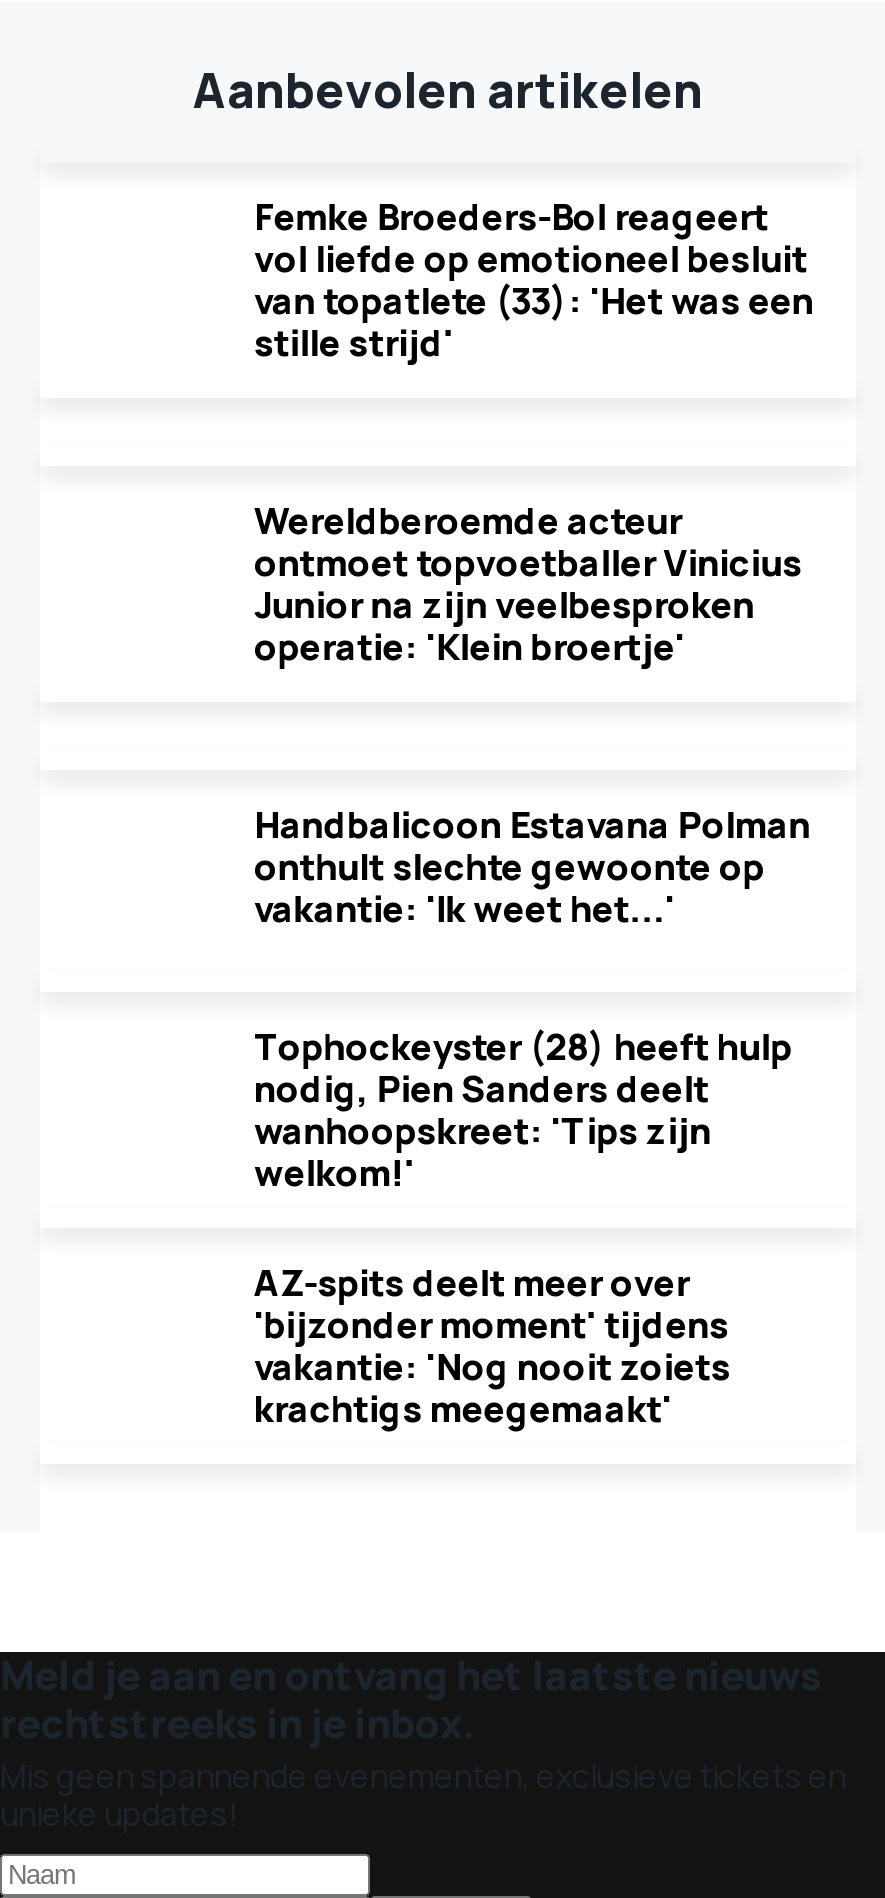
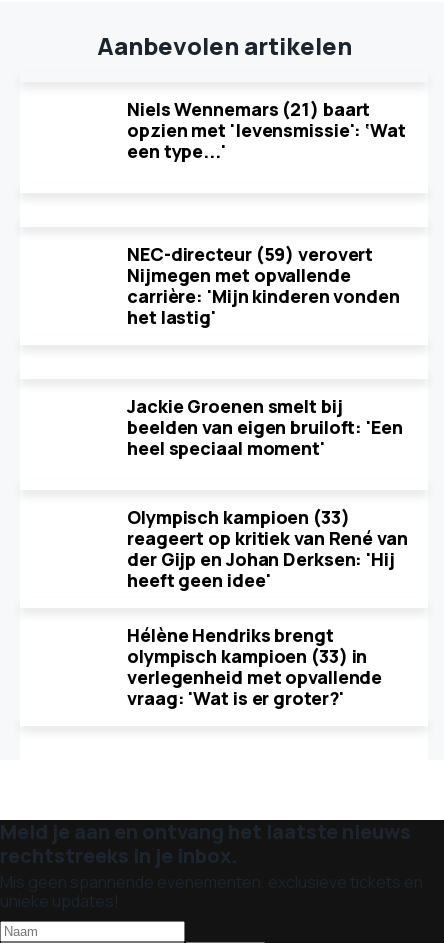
- Femke Broeders-Bol reageert
- vol liefde op emotioneel besluit
- van topatlete (33): 'Het was een
- stille strijd'
+ Niels Wennemars (21) baart
+ opzien met 'levensmissie': ‘Wat
+ een type...'

- Wereldberoemde acteur
- ontmoet topvoetballer Vinicius
- Junior na zijn veelbesproken
- operatie: 'Klein broertje'
+ NEC-directeur (59) verovert
+ Nijmegen met opvallende
+ carrière: 'Mijn kinderen vonden
+ het lastig'

- Handbalicoon Estavana Polman
- onthult slechte gewoonte op
- vakantie: 'Ik weet het...'
+ Jackie Groenen smelt bij
+ beelden van eigen bruiloft: 'Een
+ heel speciaal moment'

- Tophockeyster (28) heeft hulp
- nodig, Pien Sanders deelt
- wanhoopskreet: 'Tips zijn
- welkom!'
+ Olympisch kampioen (33)
+ reageert op kritiek van René van
+ der Gijp en Johan Derksen: 'Hij
+ heeft geen idee'

- AZ-spits deelt meer over
- 'bijzonder moment' tijdens
- vakantie: 'Nog nooit zoiets
- krachtigs meegemaakt'
+ Hélène Hendriks brengt
+ olympisch kampioen (33) in
+ verlegenheid met opvallende
+ vraag: 'Wat is er groter?'
